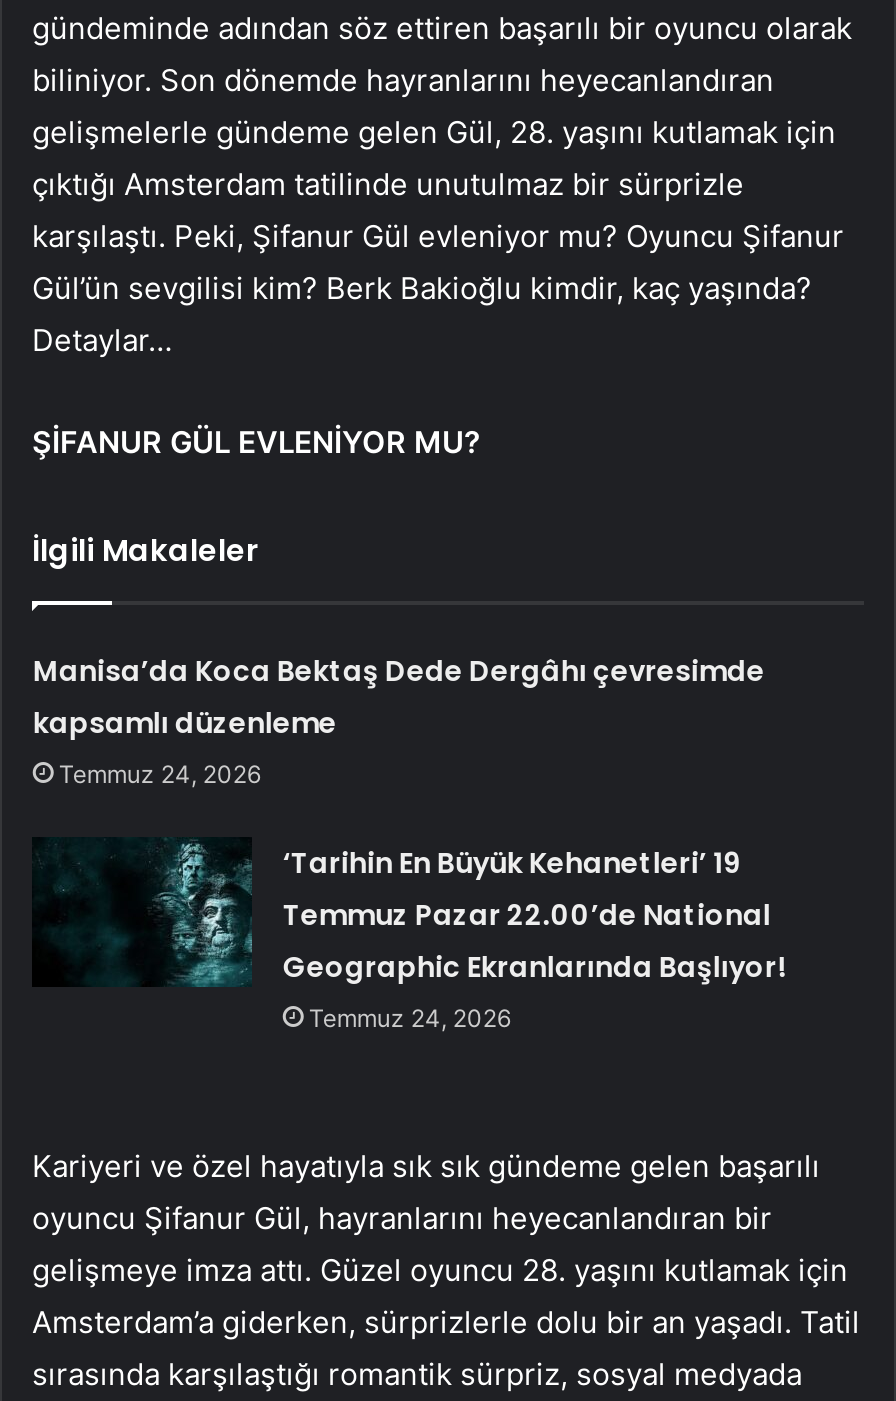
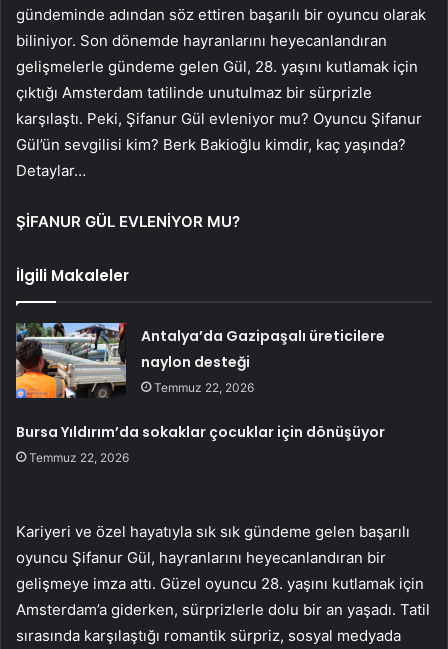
- Manisa’da Koca Bektaş Dede Dergâhı çevresimde
- kapsamlı düzenleme
- Temmuz 24, 2026
+ Antalya’da Gazipaşalı üreticilere
+ naylon desteği
+ Temmuz 22, 2026

- ‘Tarihin En Büyük Kehanetleri’ 19
- Temmuz Pazar 22.00’de National
- Geographic Ekranlarında Başlıyor!
- Temmuz 24, 2026
+ Bursa Yıldırım’da sokaklar çocuklar için dönüşüyor
+ Temmuz 22, 2026
